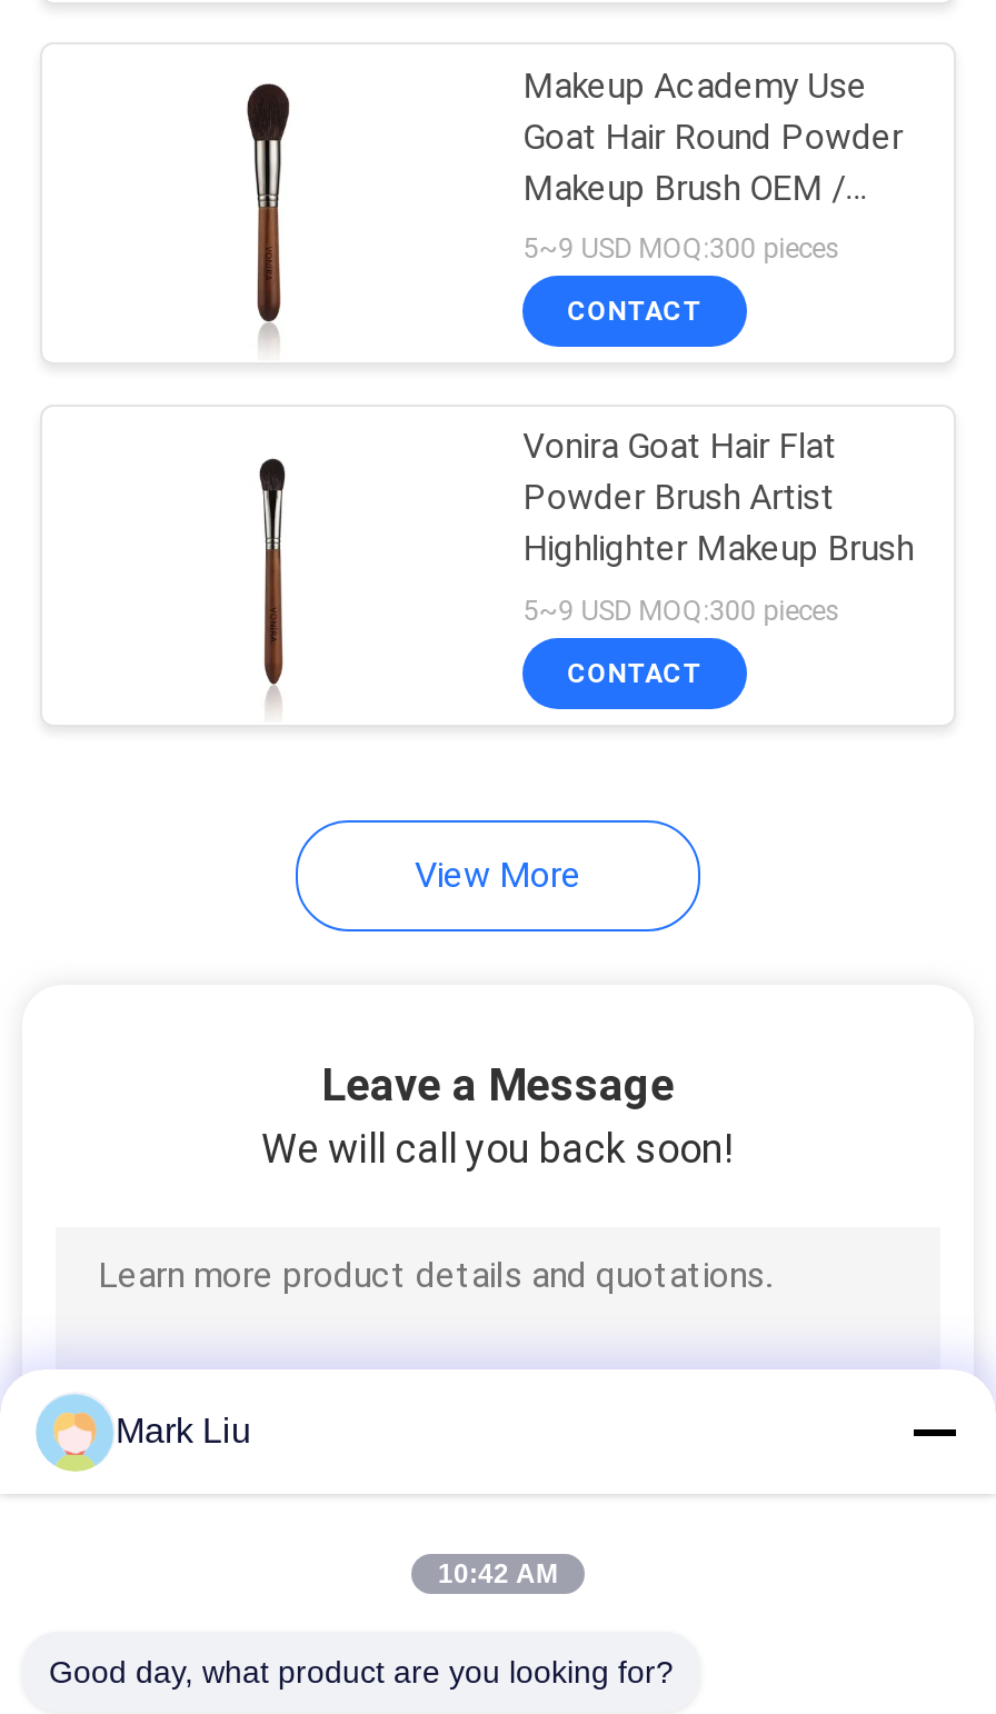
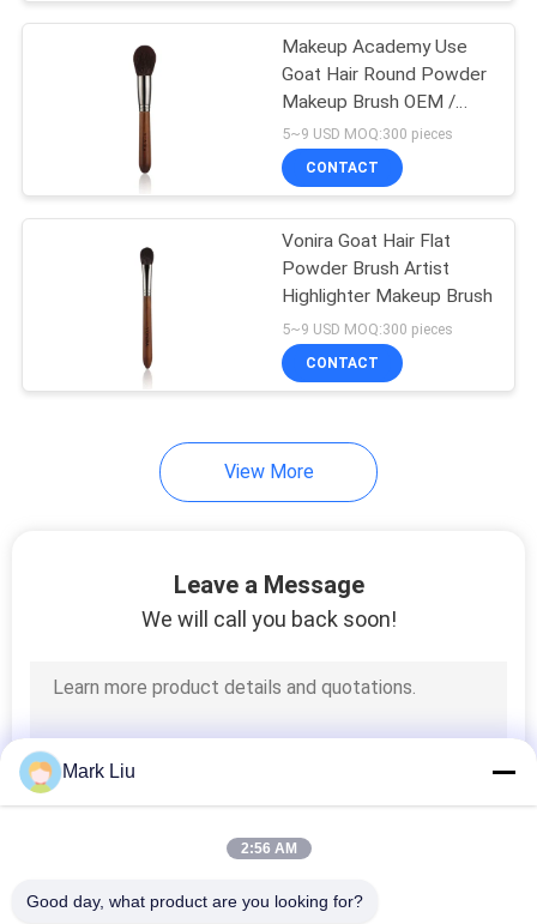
- 10:42 AM
+ 2:56 AM
